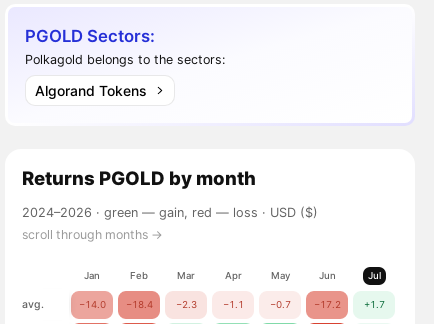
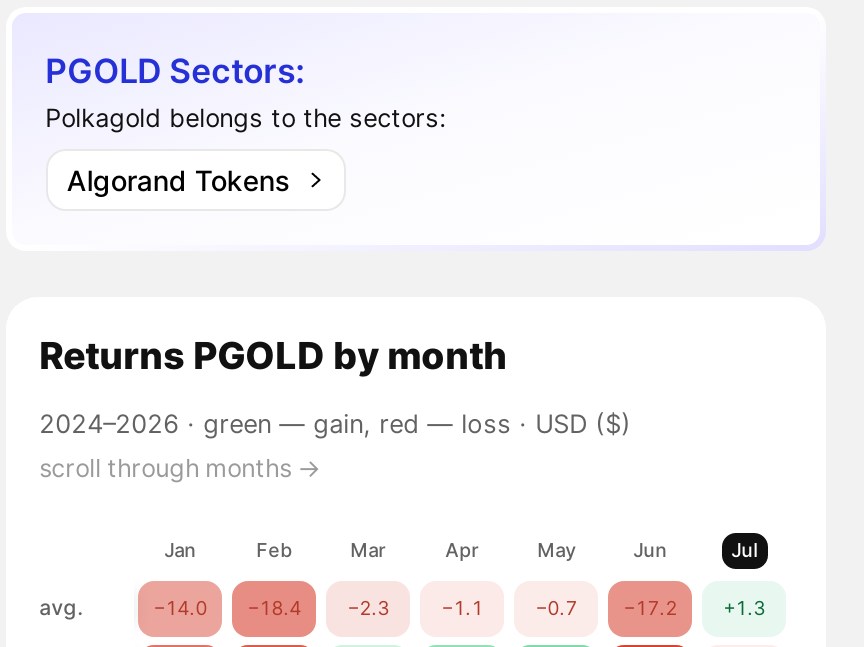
- +1.7
+ +1.3
